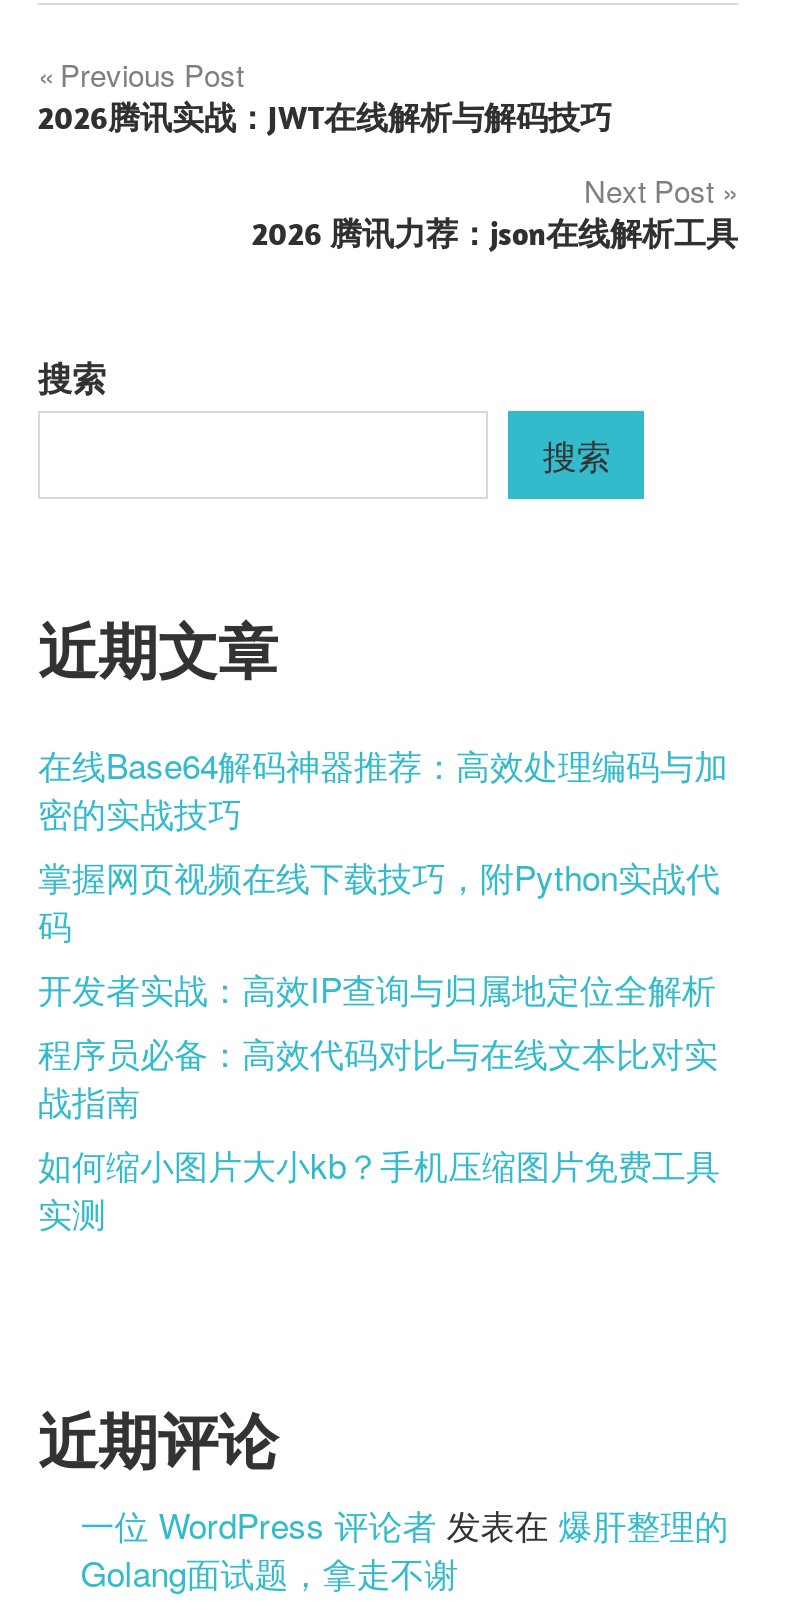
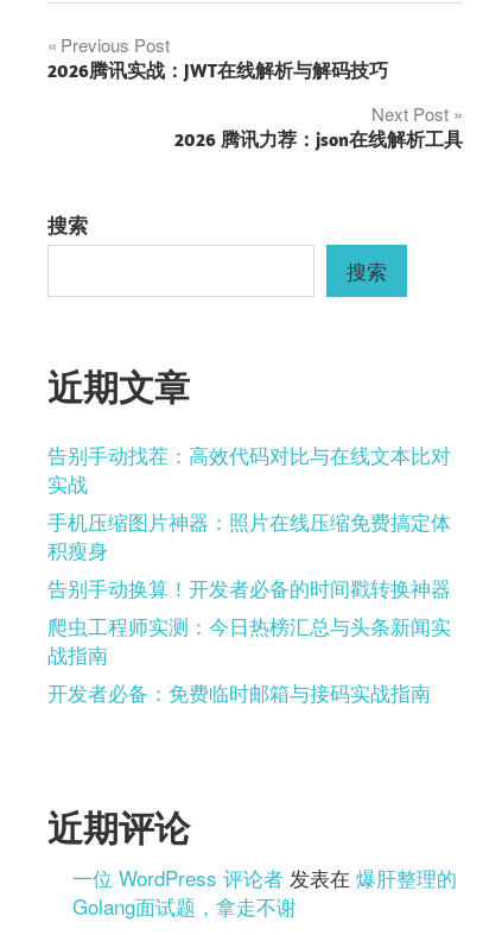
- 在线Base64解码神器推荐：高效处理编码与加
- 密的实战技巧
- 掌握网页视频在线下载技巧，附Python实战代
- 码
- 开发者实战：高效IP查询与归属地定位全解析
- 程序员必备：高效代码对比与在线文本比对实
+ 告别手动找茬：高效代码对比与在线文本比对
+ 实战
+ 手机压缩图片神器：照片在线压缩免费搞定体
+ 积瘦身
+ 告别手动换算！开发者必备的时间戳转换神器
+ 爬虫工程师实测：今日热榜汇总与头条新闻实

- 如何缩小图片大小kb？手机压缩图片免费工具
- 实测
+ 开发者必备：免费临时邮箱与接码实战指南
